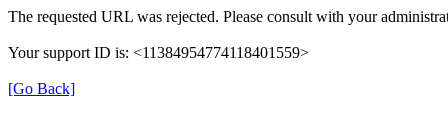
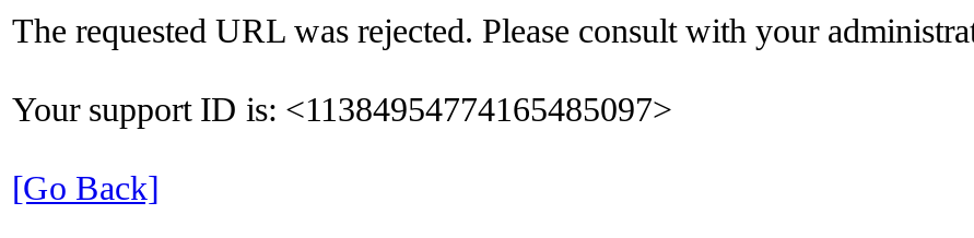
- Your support ID is: <11384954774118401559>
+ Your support ID is: <11384954774165485097>
